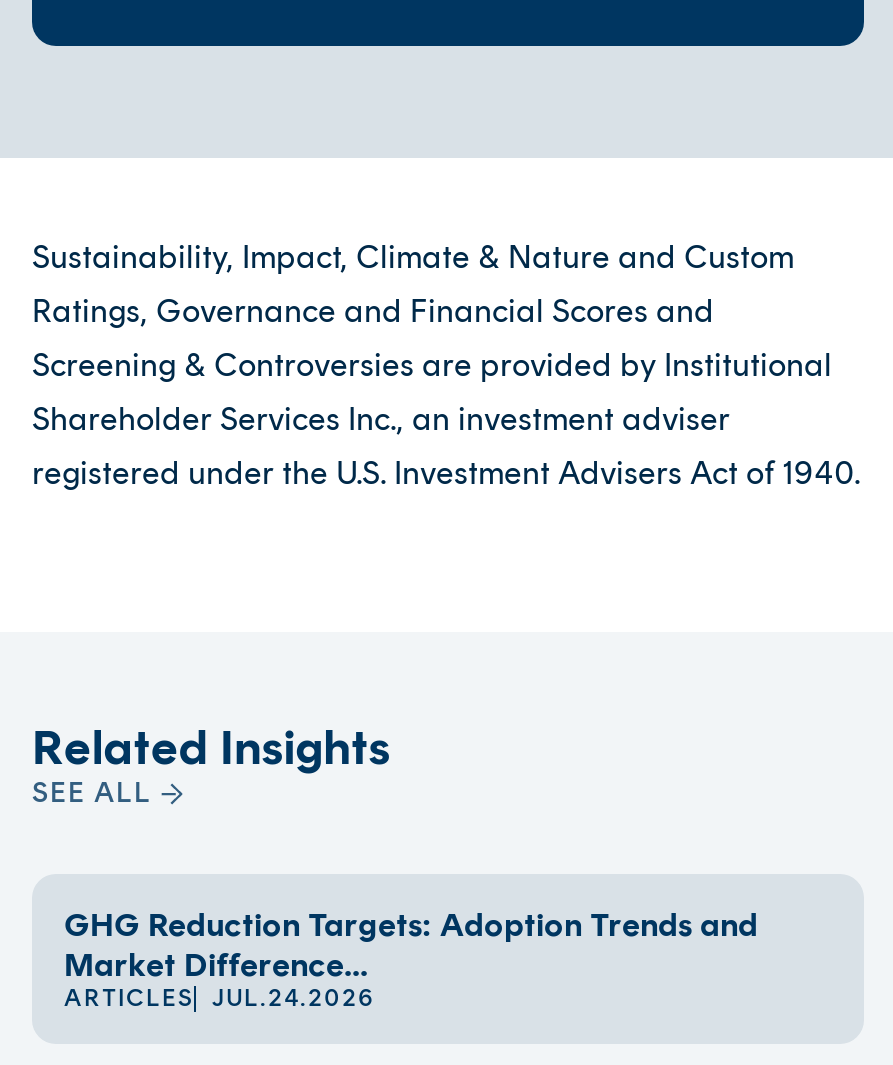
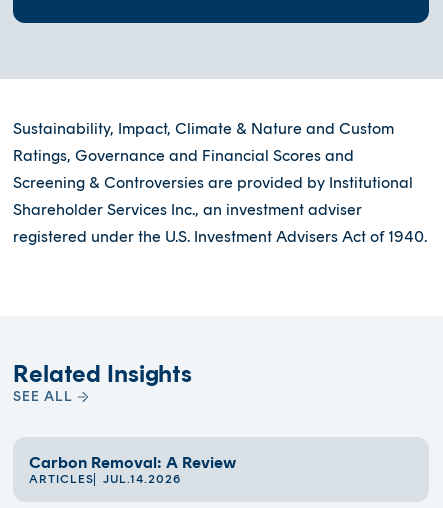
- GHG Reduction Targets: Adoption Trends and
- Market Difference...
+ Carbon Removal: A Review

- ARTICLES JUL.24.2026
+ ARTICLES JUL.14.2026
